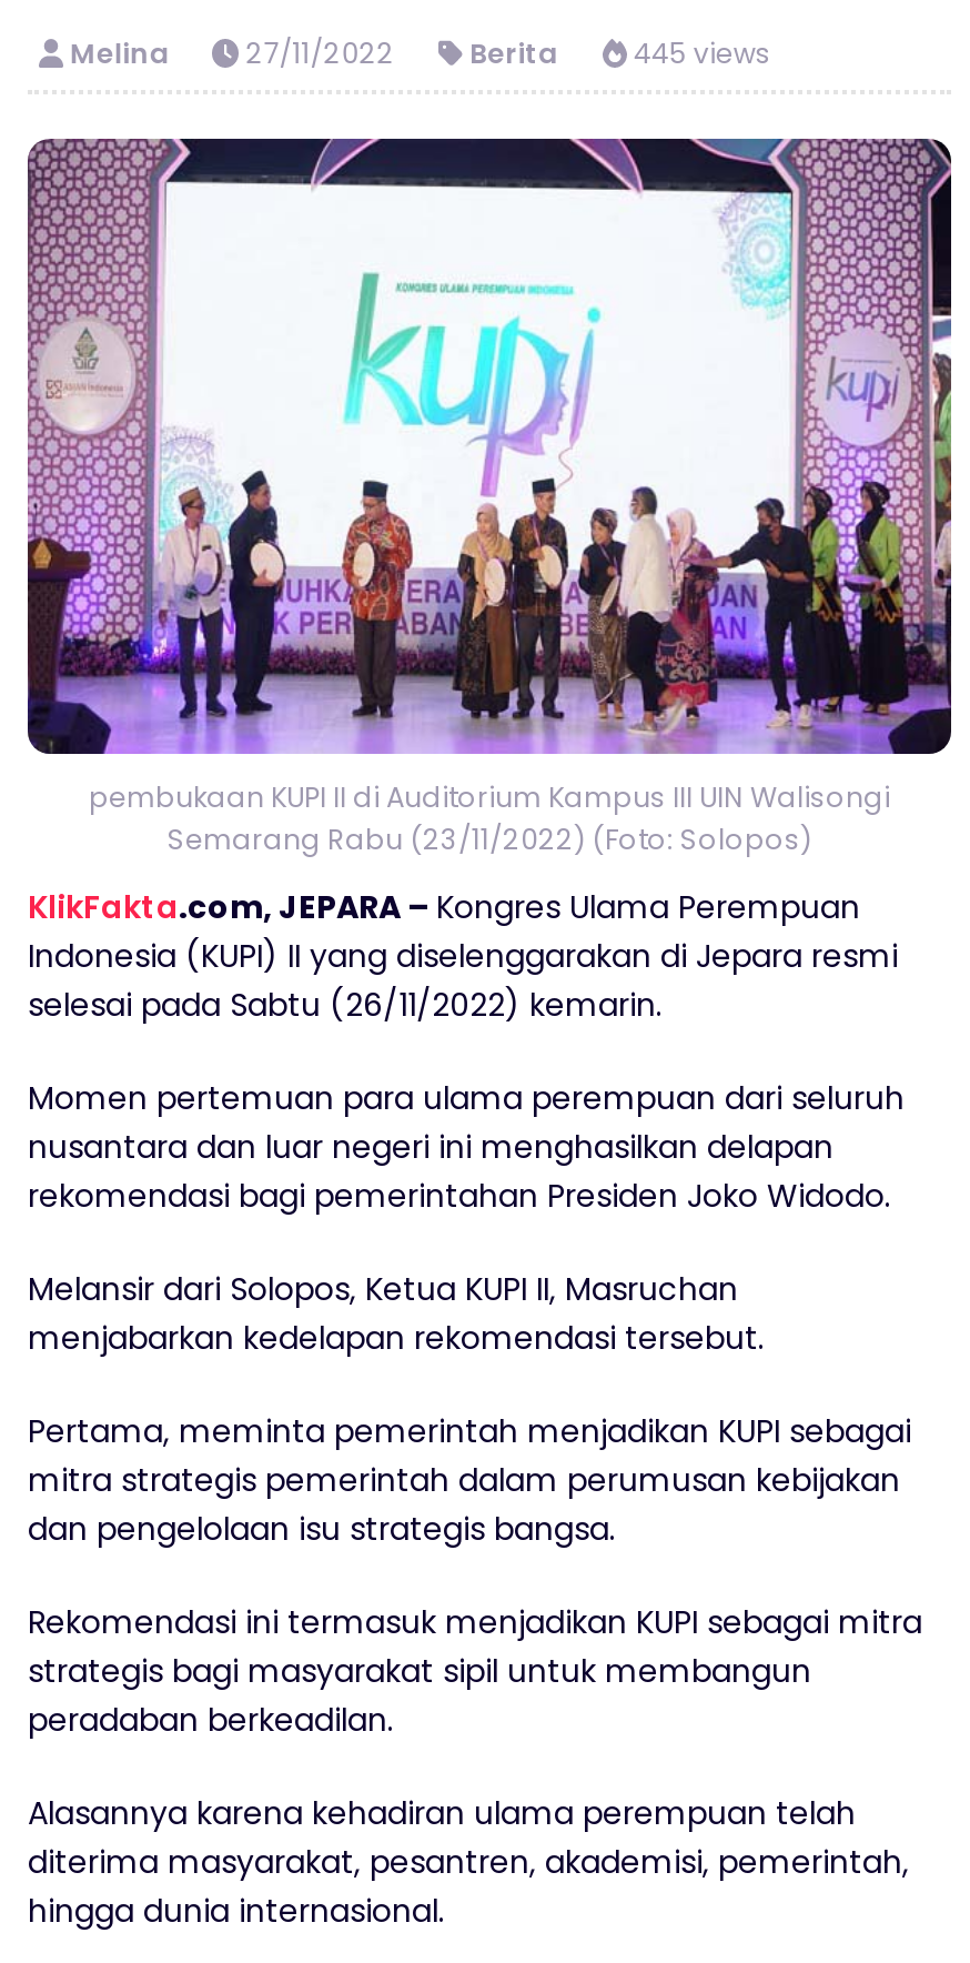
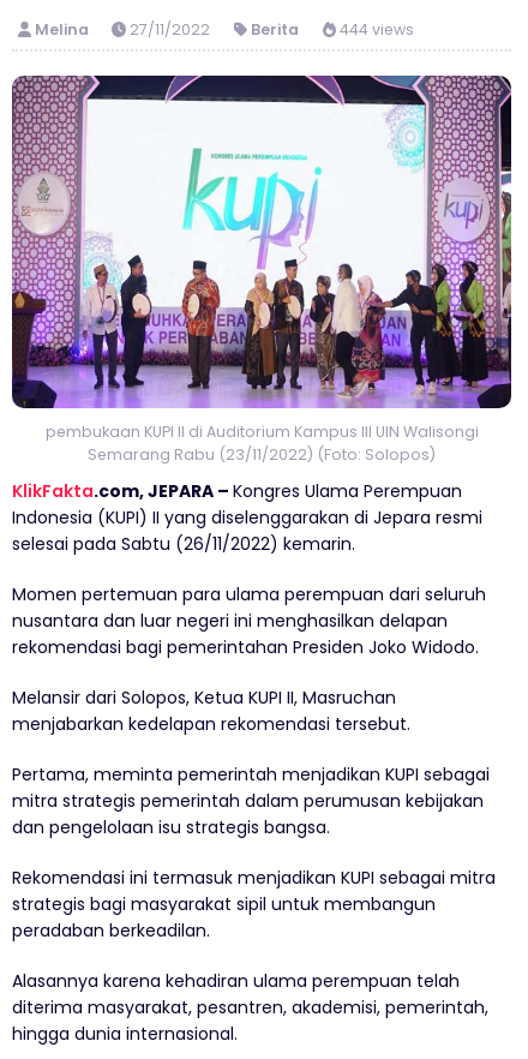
- Melina 27/11/2022 Berita 445 views
+ Melina 27/11/2022 Berita 444 views
